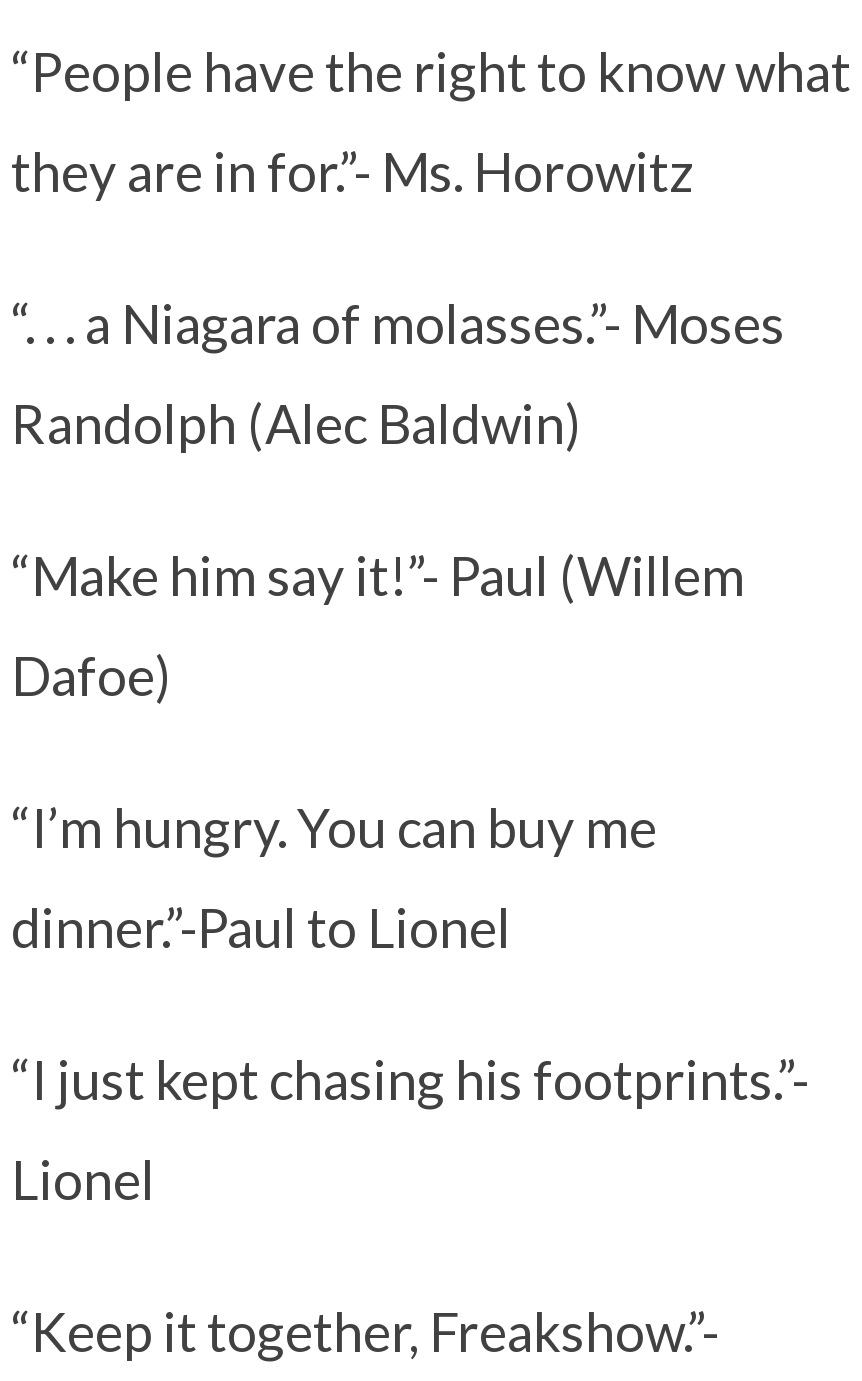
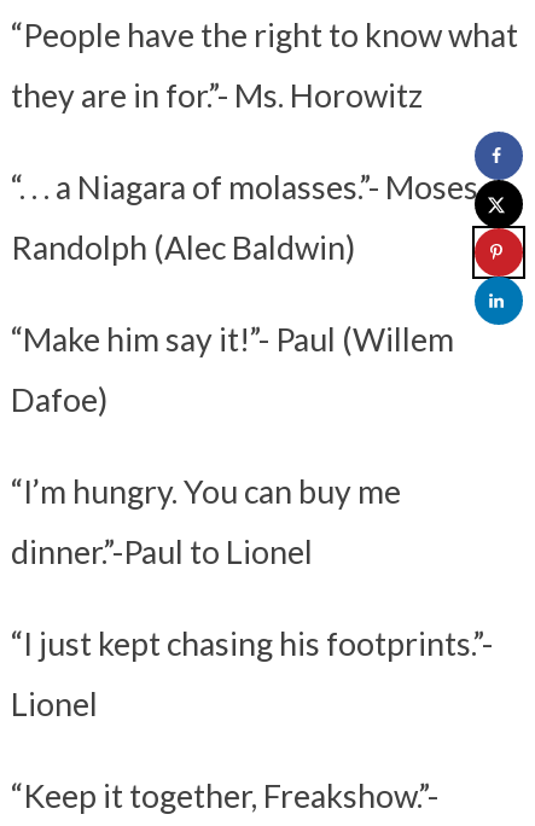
+ [image]
